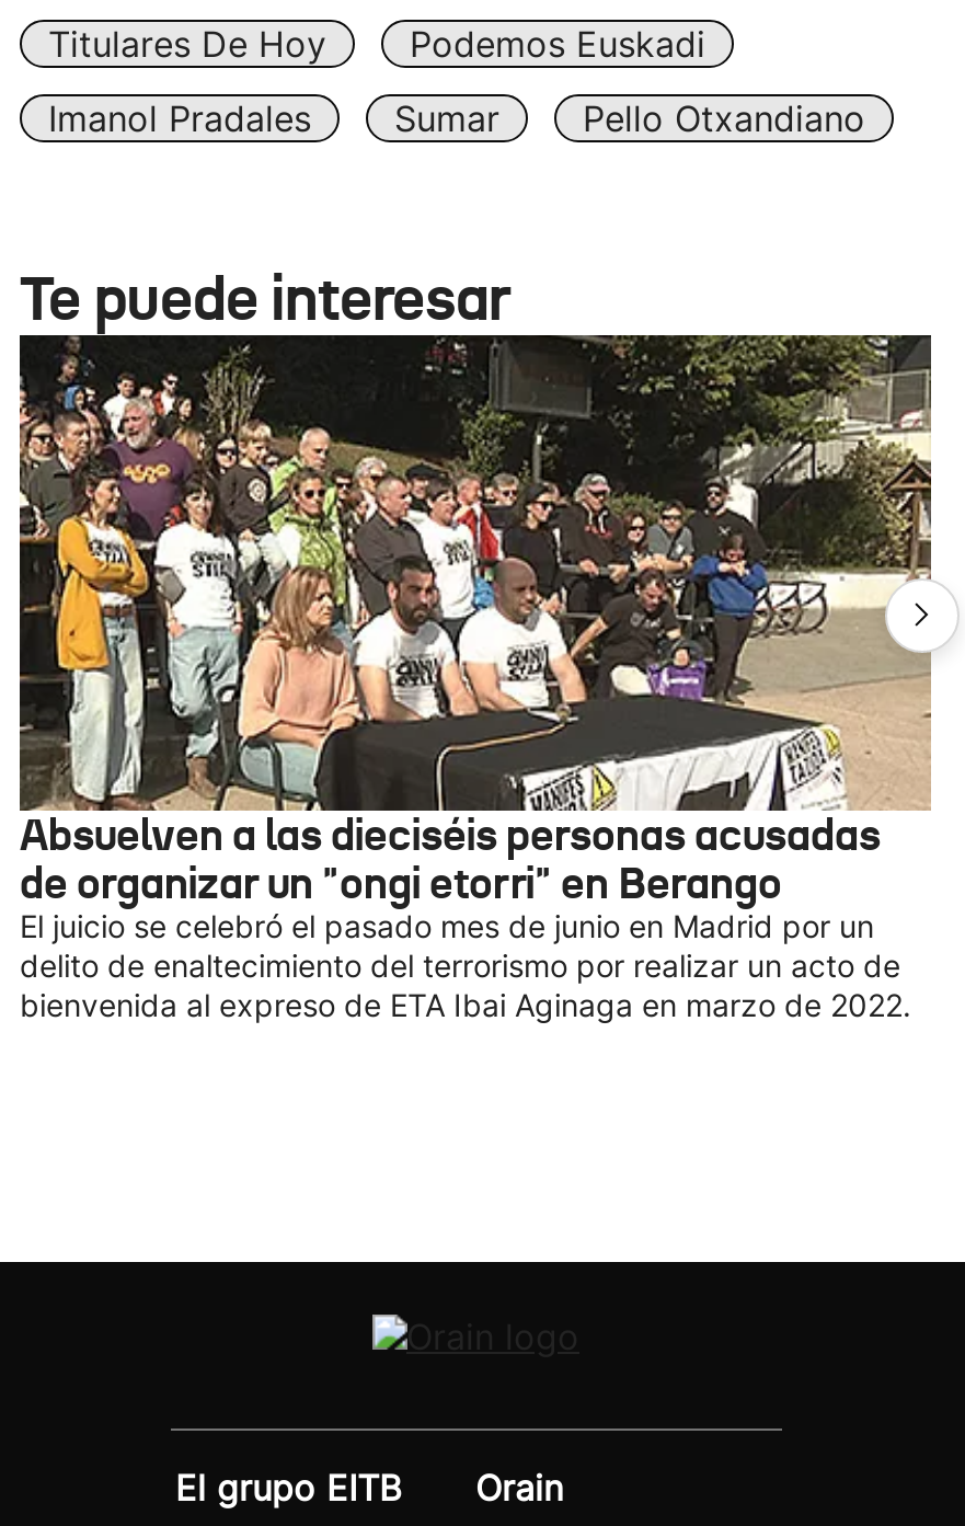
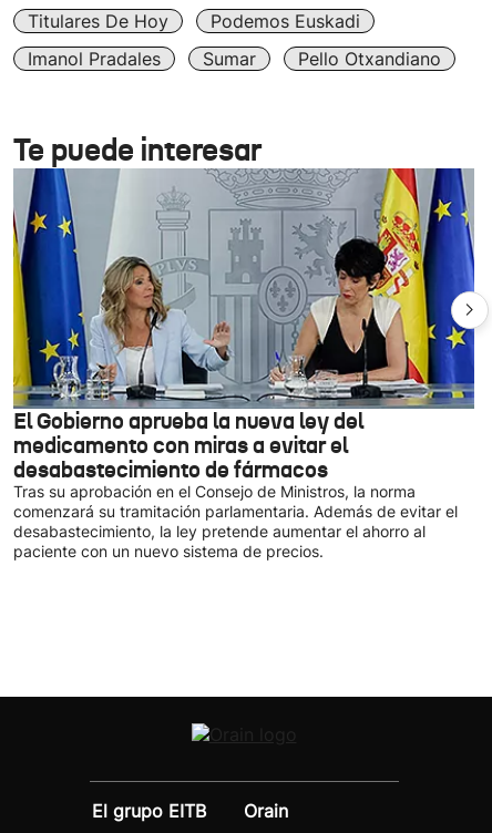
- [image]
- Absuelven a las dieciséis personas acusadas
- de organizar un "ongi etorri" en Berango
- El juicio se celebró el pasado mes de junio en Madrid por un
- delito de enaltecimiento del terrorismo por realizar un acto de
- bienvenida al expreso de ETA Ibai Aginaga en marzo de 2022.
+ [image]
+ El Gobierno aprueba la nueva ley del
+ medicamento con miras a evitar el
+ desabastecimiento de fármacos
+ Tras su aprobación en el Consejo de Ministros, la norma
+ comenzará su tramitación parlamentaria. Además de evitar el
+ desabastecimiento, la ley pretende aumentar el ahorro al
+ paciente con un nuevo sistema de precios.
